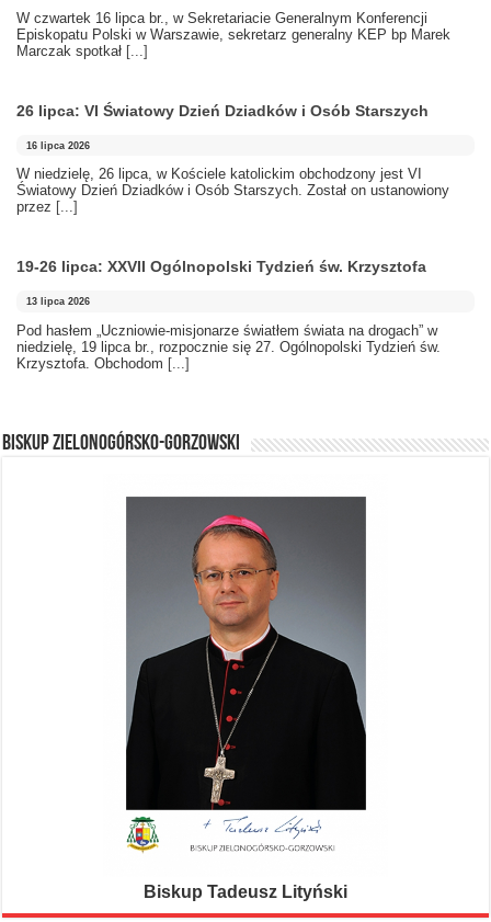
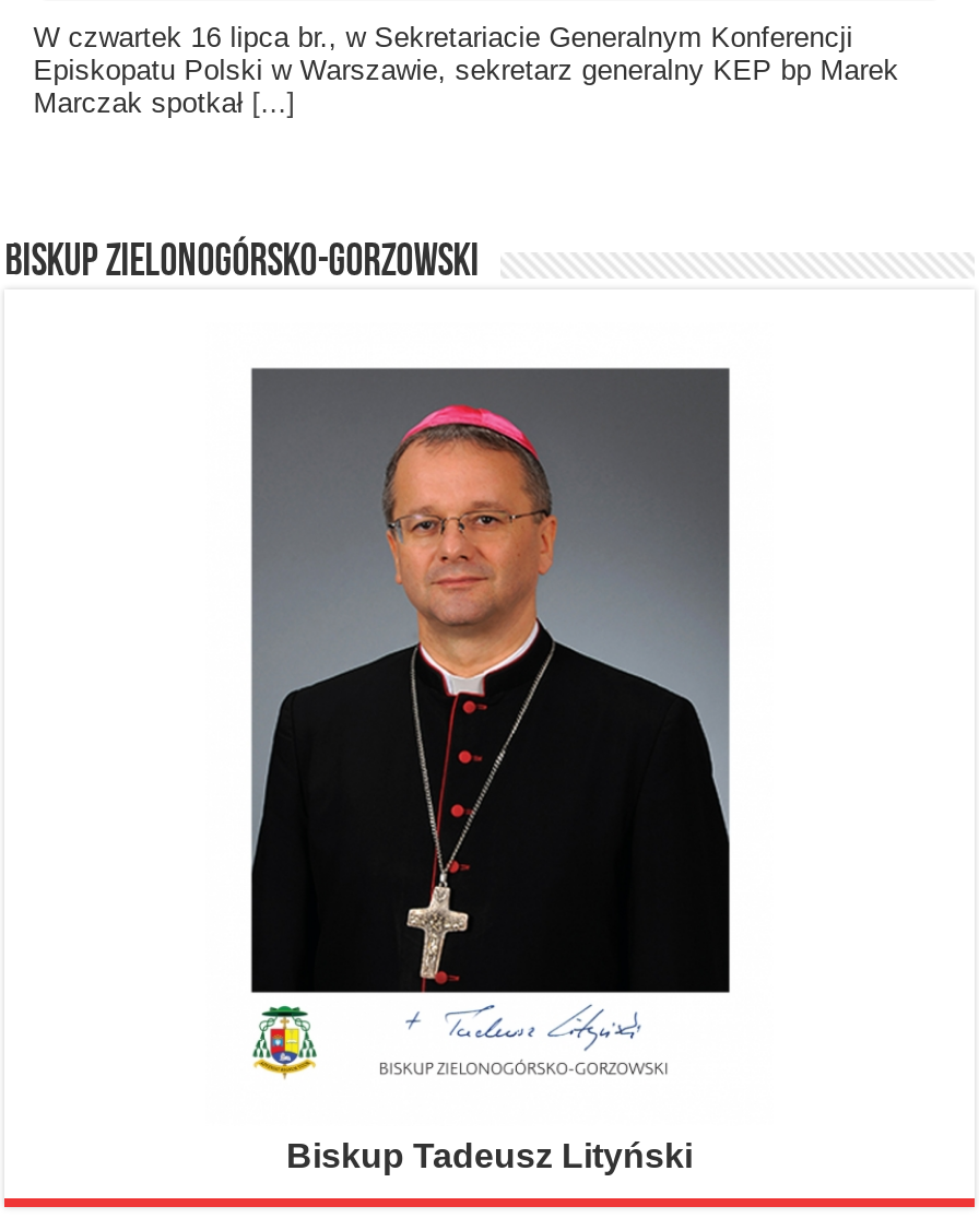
- 26 lipca: VI Światowy Dzień Dziadków i Osób Starszych
- 16 lipca 2026
- W niedzielę, 26 lipca, w Kościele katolickim obchodzony jest VI
- Światowy Dzień Dziadków i Osób Starszych. Został on ustanowiony
- przez [...]
- 19-26 lipca: XXVII Ogólnopolski Tydzień św. Krzysztofa
- 13 lipca 2026
- Pod hasłem „Uczniowie-misjonarze światłem świata na drogach” w
- niedzielę, 19 lipca br., rozpocznie się 27. Ogólnopolski Tydzień św.
- Krzysztofa. Obchodom [...]
